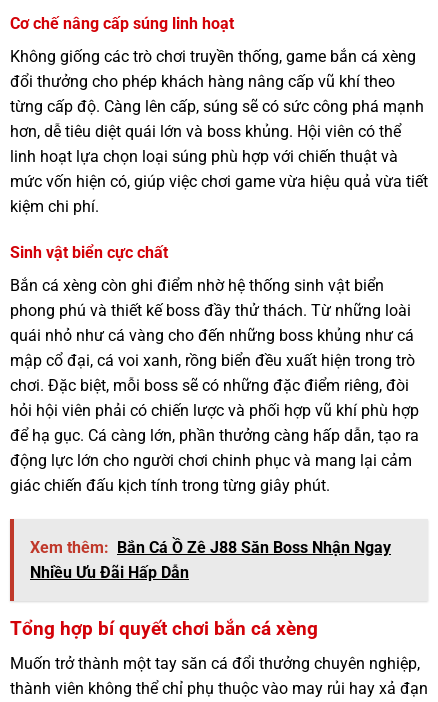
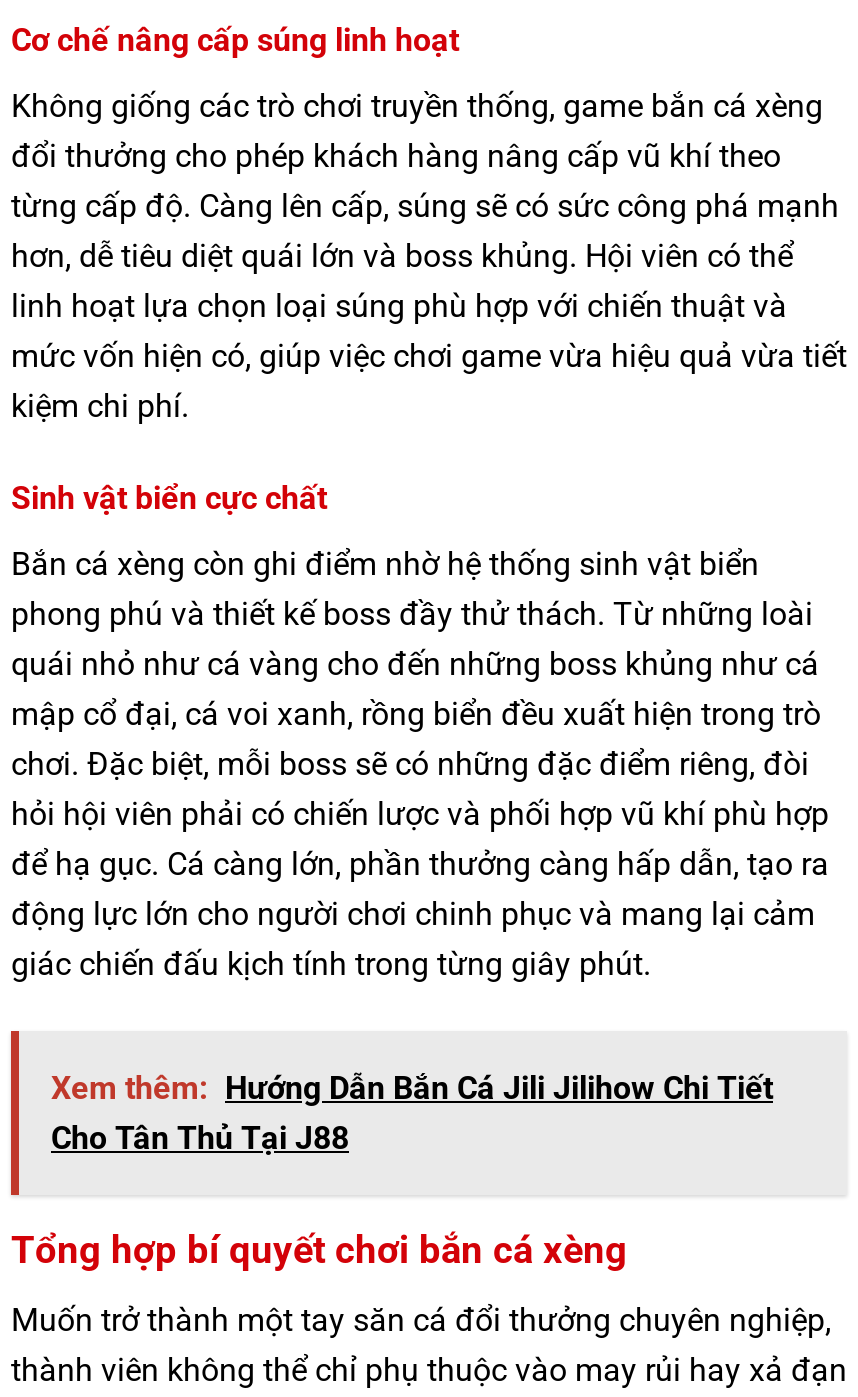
- Xem thêm: Bắn Cá Ồ Zê J88 Săn Boss Nhận Ngay
- Nhiều Ưu Đãi Hấp Dẫn
+ Xem thêm: Hướng Dẫn Bắn Cá Jili Jilihow Chi Tiết
+ Cho Tân Thủ Tại J88
